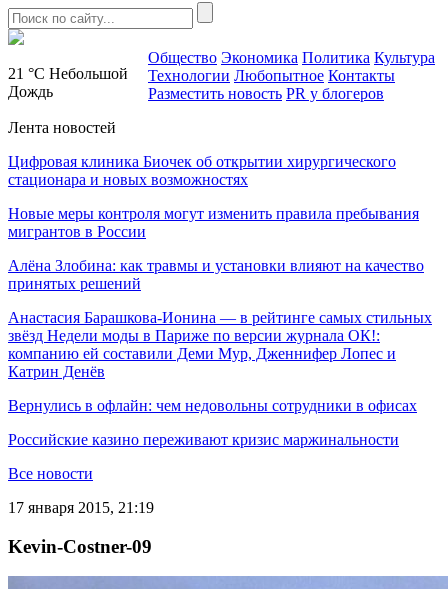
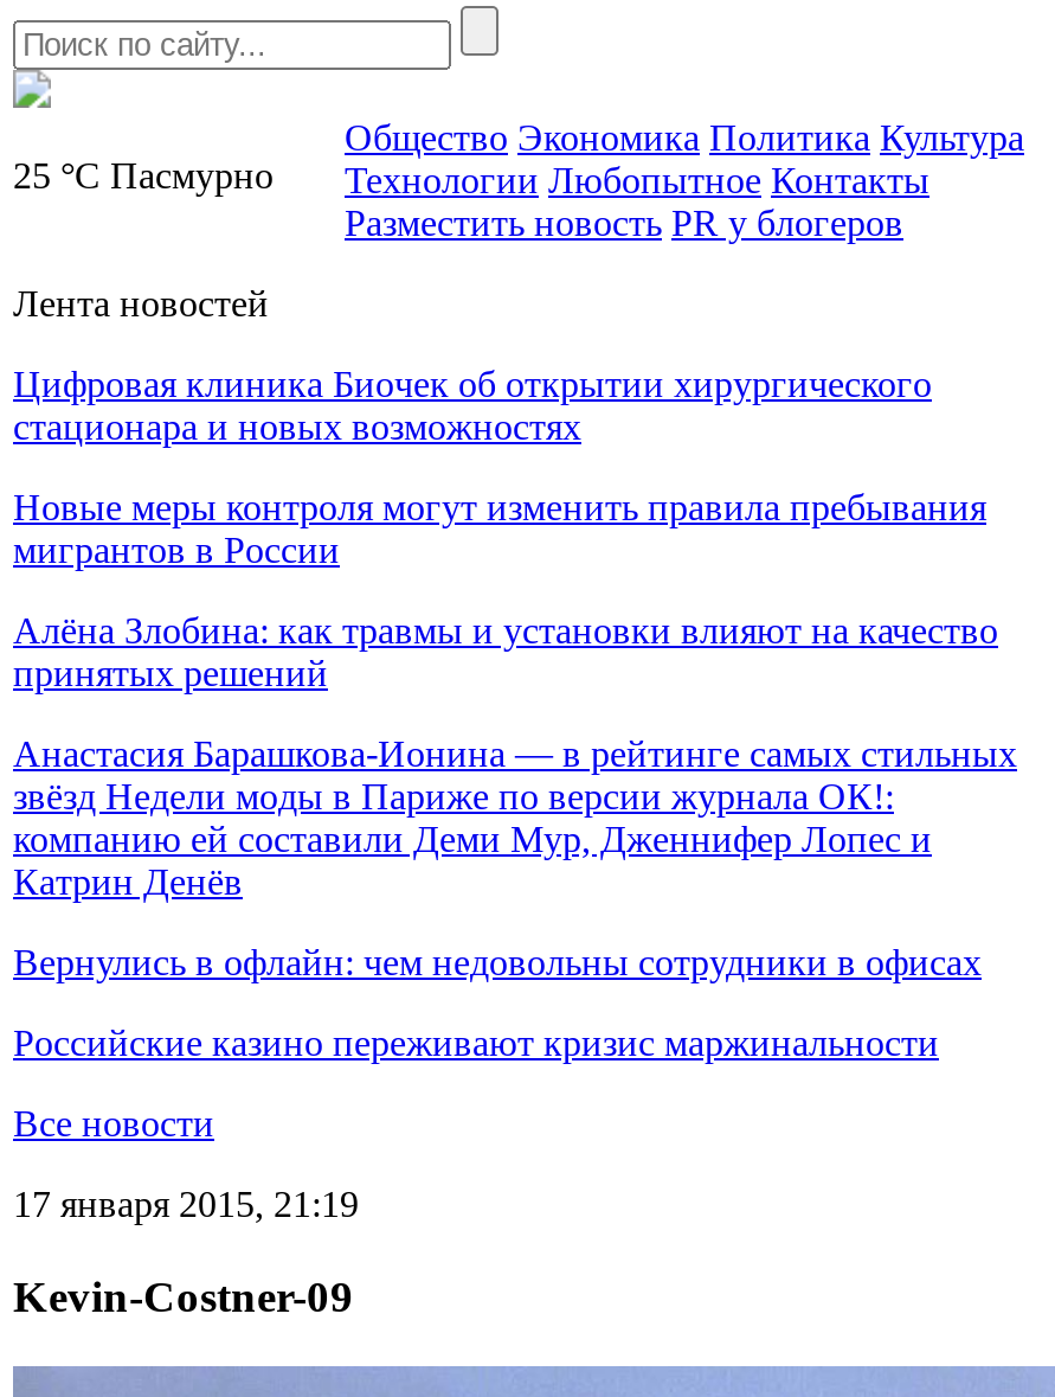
- 21 °C Небольшой
- Дождь
+ 25 °C Пасмурно
